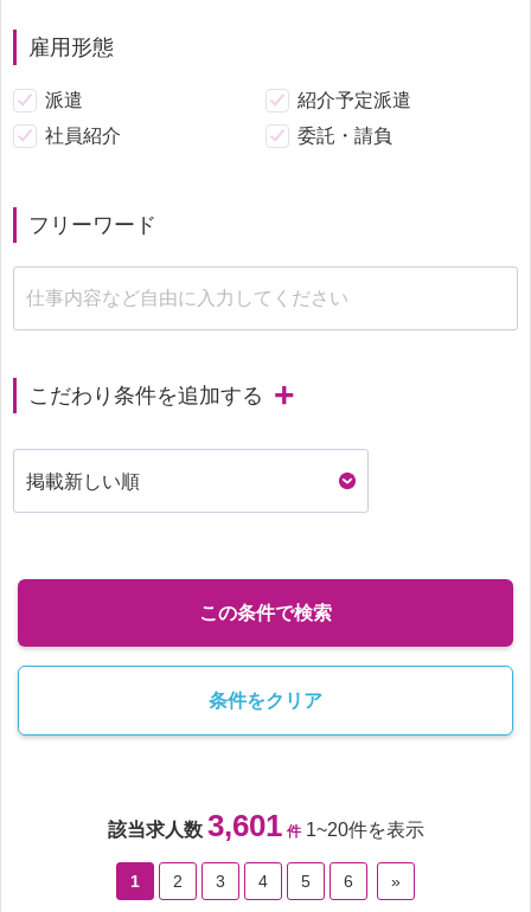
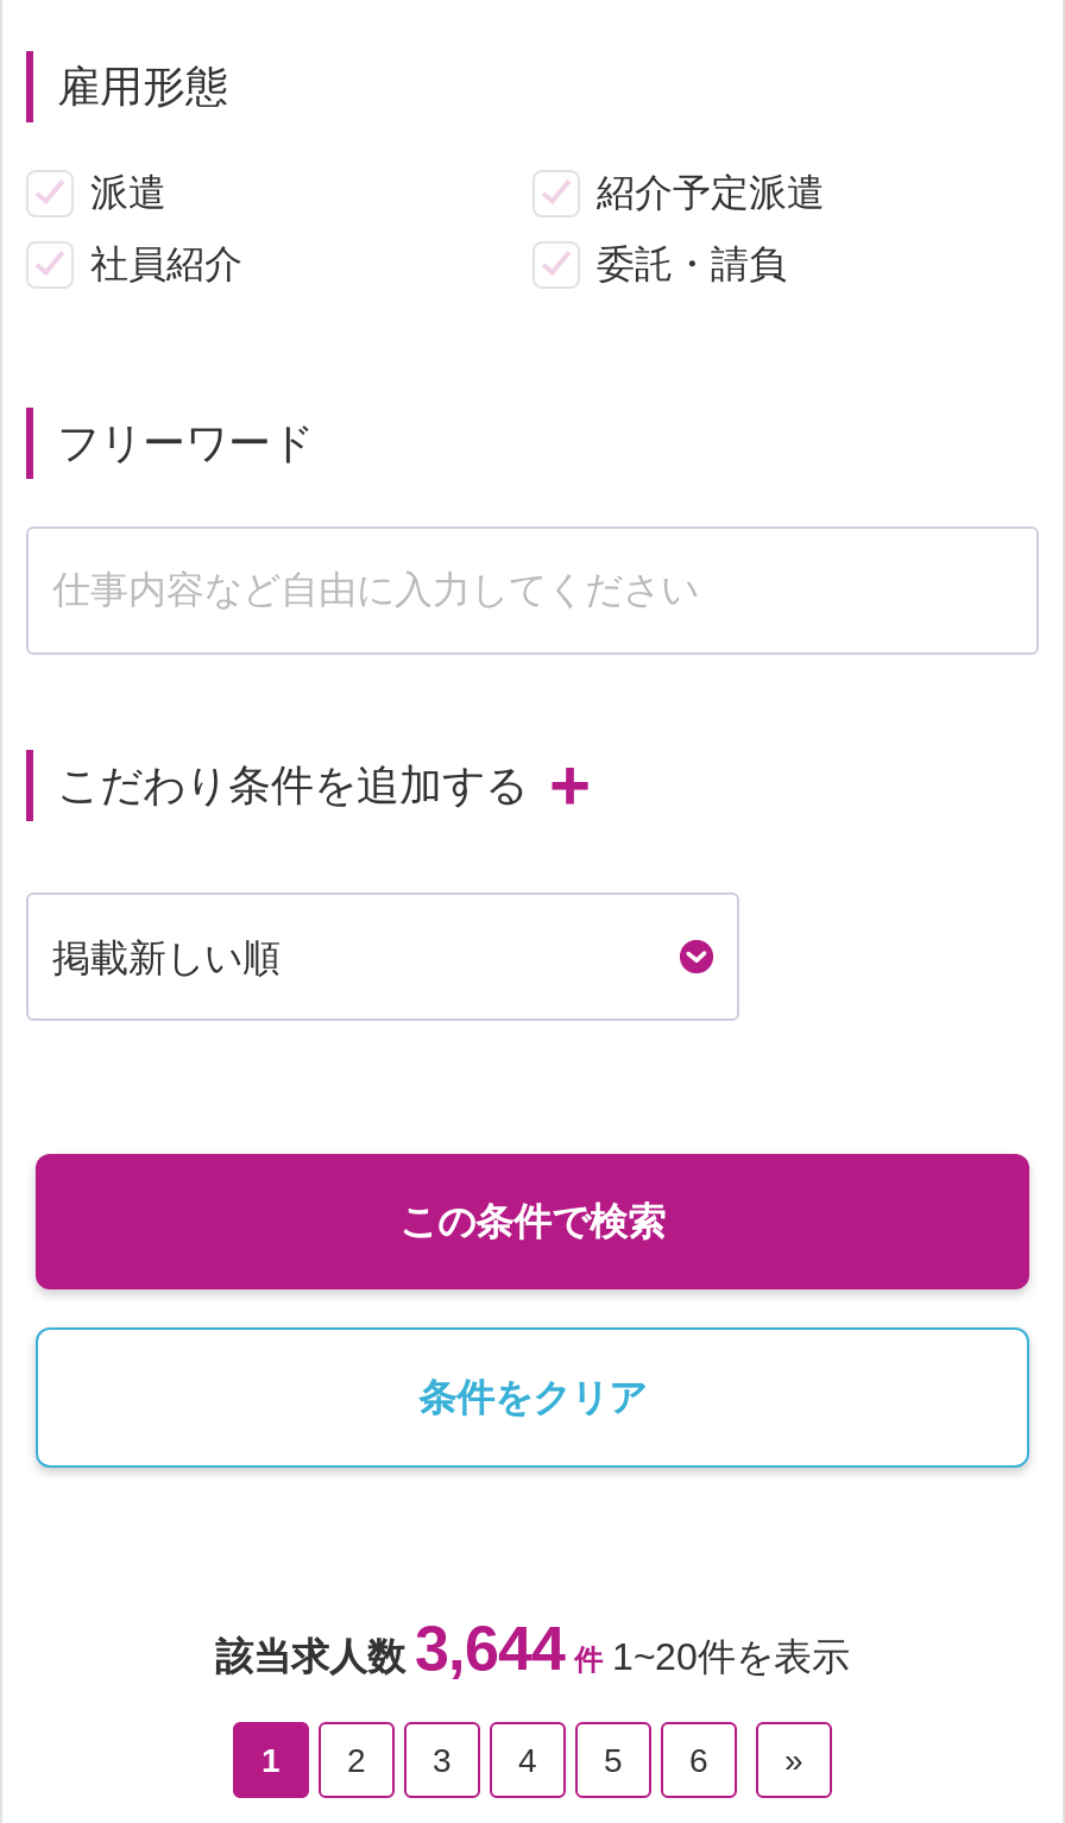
- 該当求人数3,601 件 1~20件を表示
+ 該当求人数3,644 件 1~20件を表示
